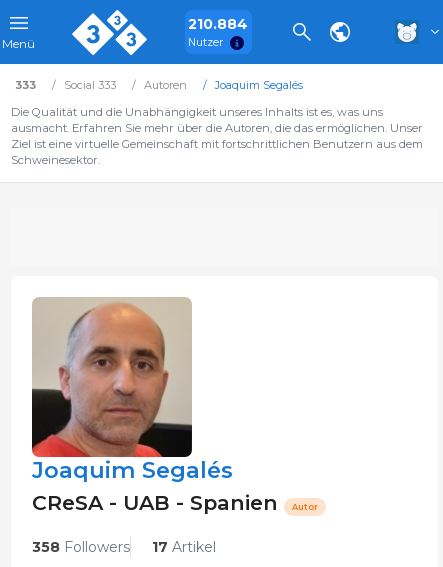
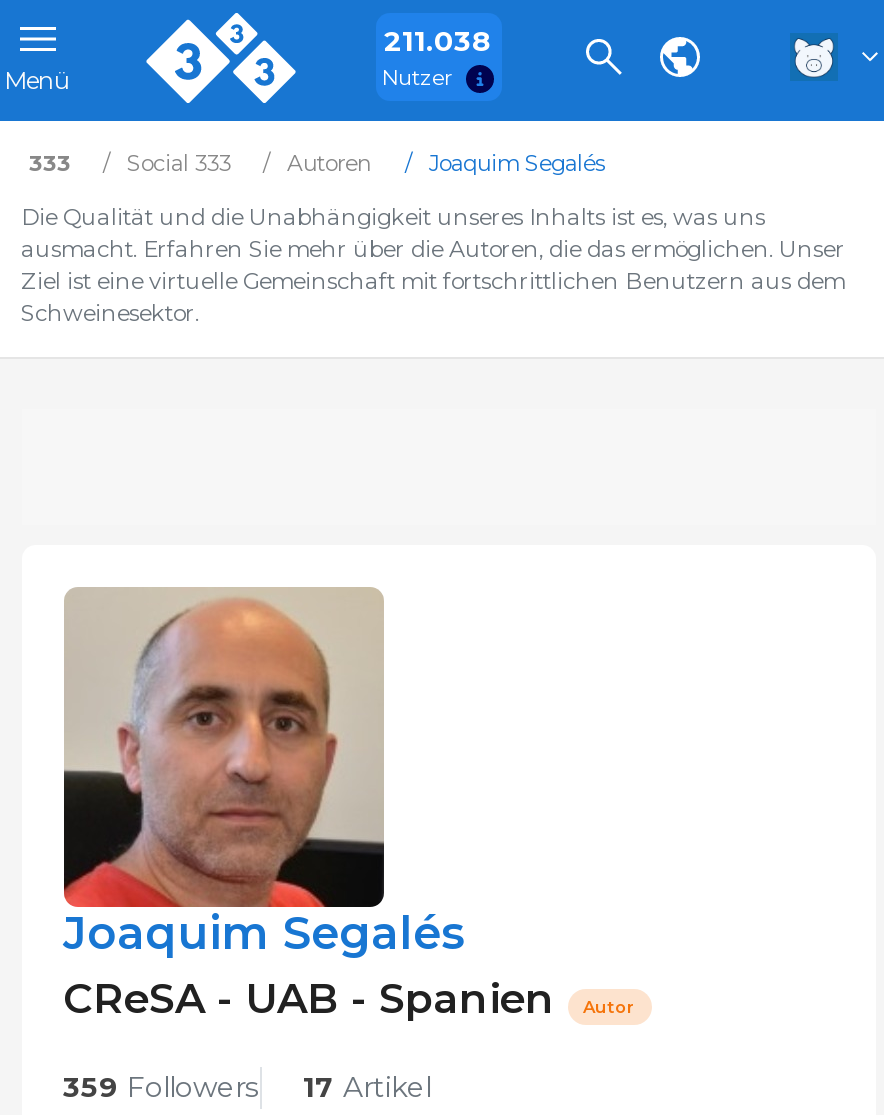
- 210.884
+ 211.038

- 358 Followers 17 Artikel
+ 359 Followers 17 Artikel
